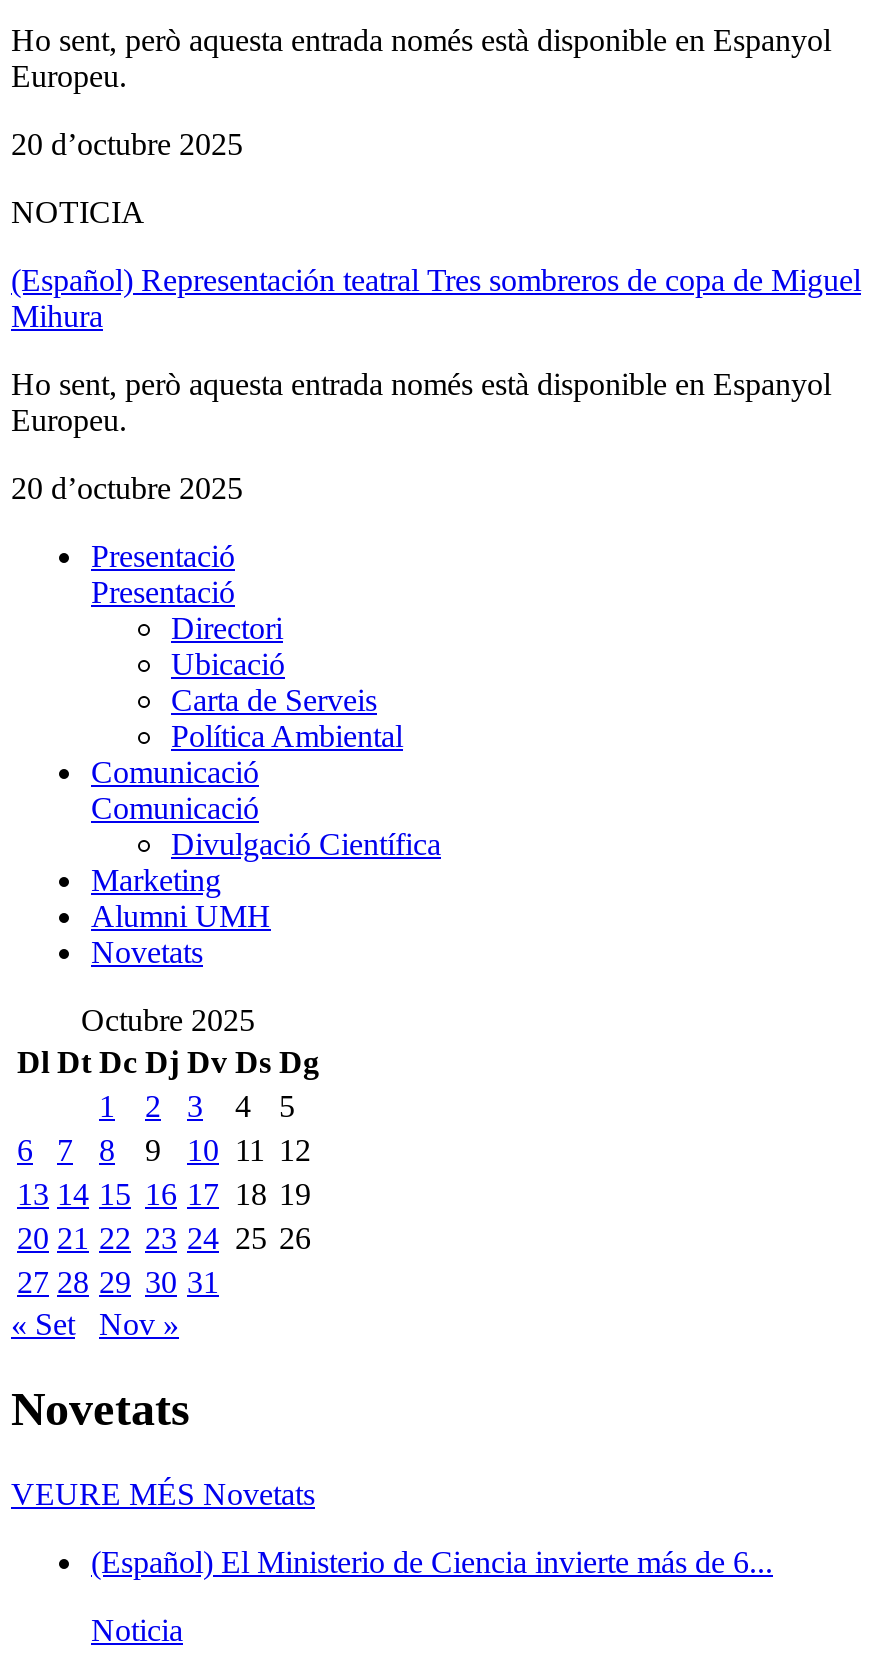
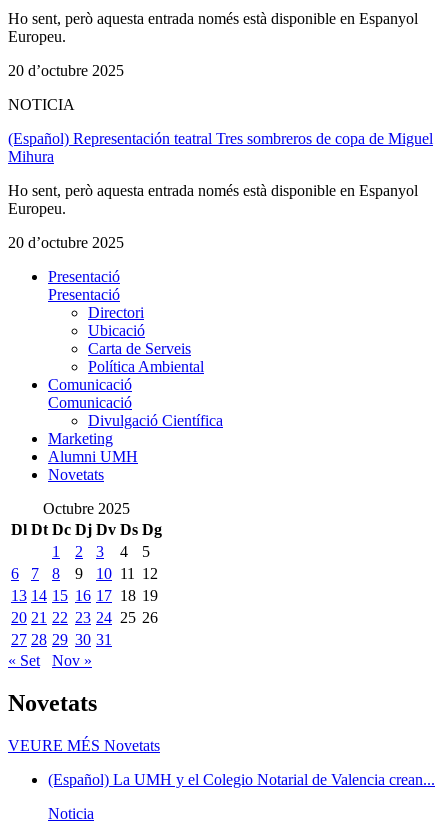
- (Español) El Ministerio de Ciencia invierte más de 6...
+ (Español) La UMH y el Colegio Notarial de Valencia crean...
